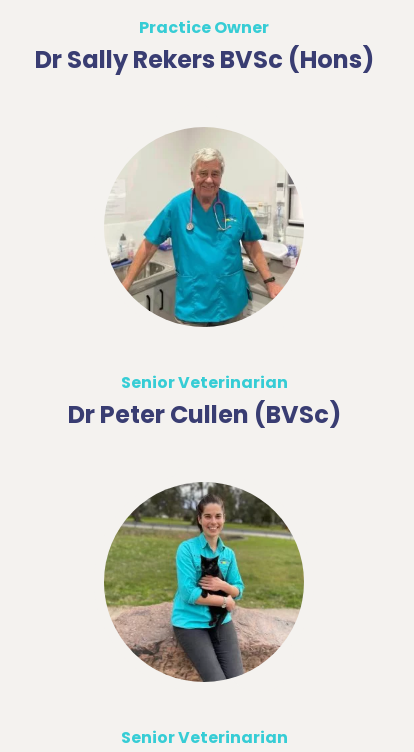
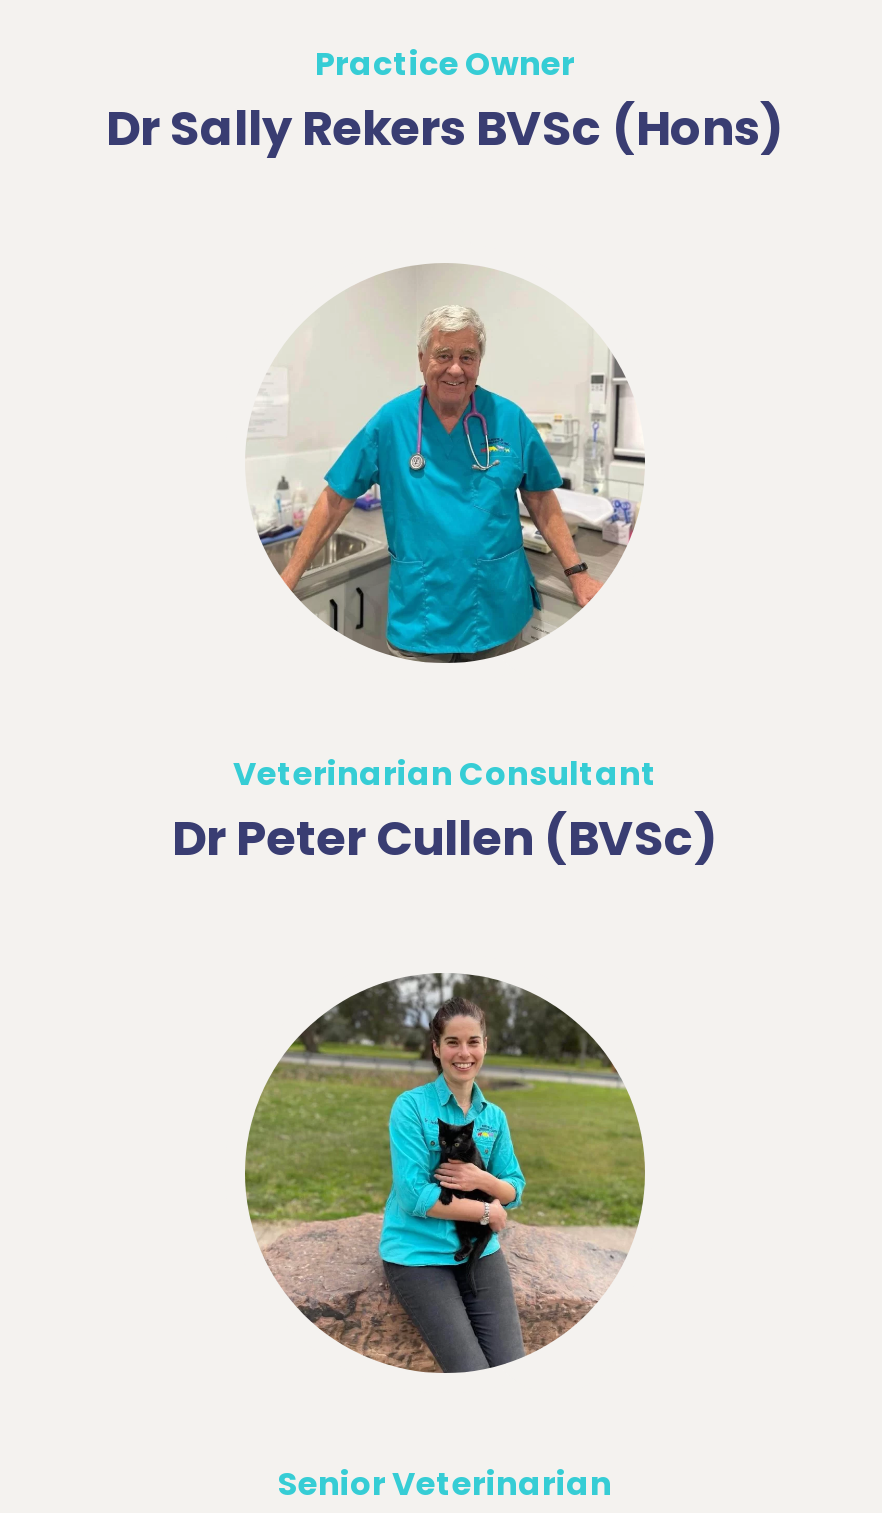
- Senior Veterinarian
+ Veterinarian Consultant
